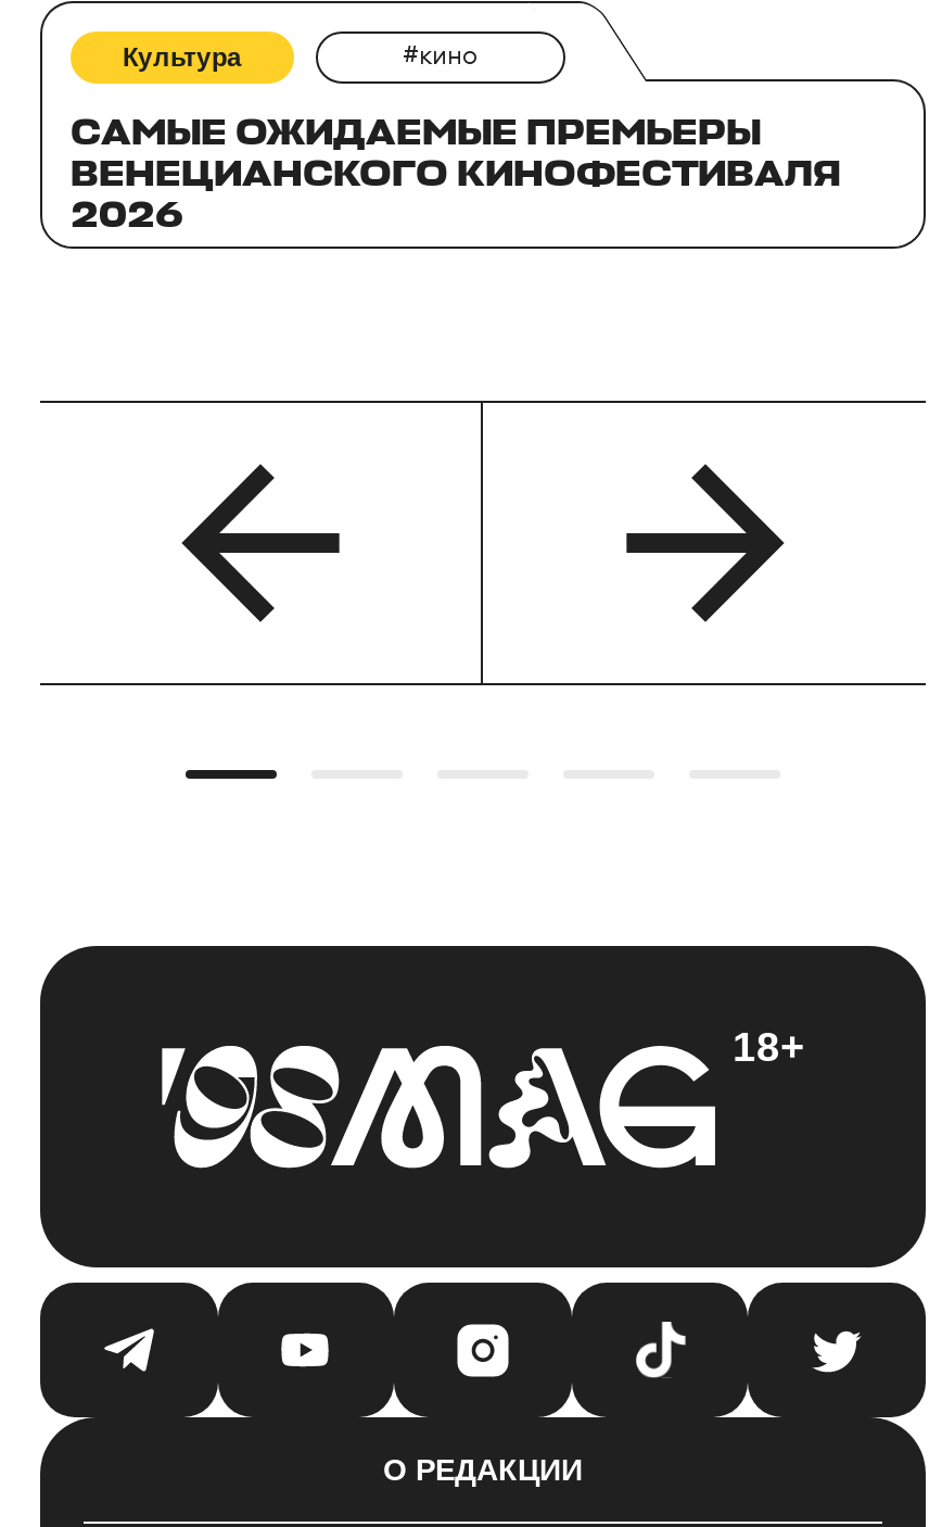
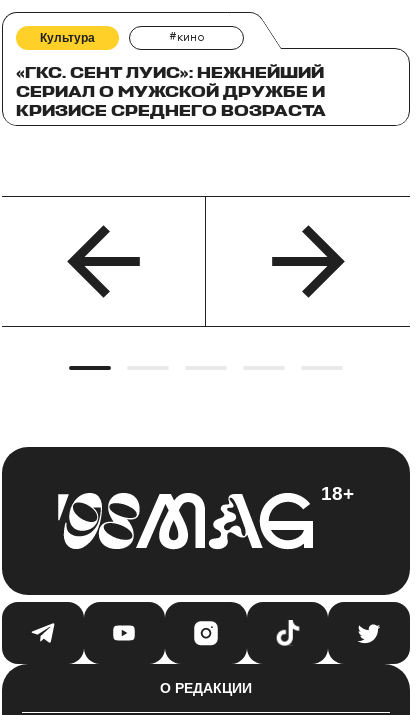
- САМЫЕ ОЖИДАЕМЫЕ ПРЕМЬЕРЫ
- ВЕНЕЦИАНСКОГО КИНОФЕСТИВАЛЯ
- 2026
+ «ГКС. СЕНТ ЛУИС»: НЕЖНЕЙШИЙ
+ СЕРИАЛ О МУЖСКОЙ ДРУЖБЕ И
+ КРИЗИСЕ СРЕДНЕГО ВОЗРАСТА
